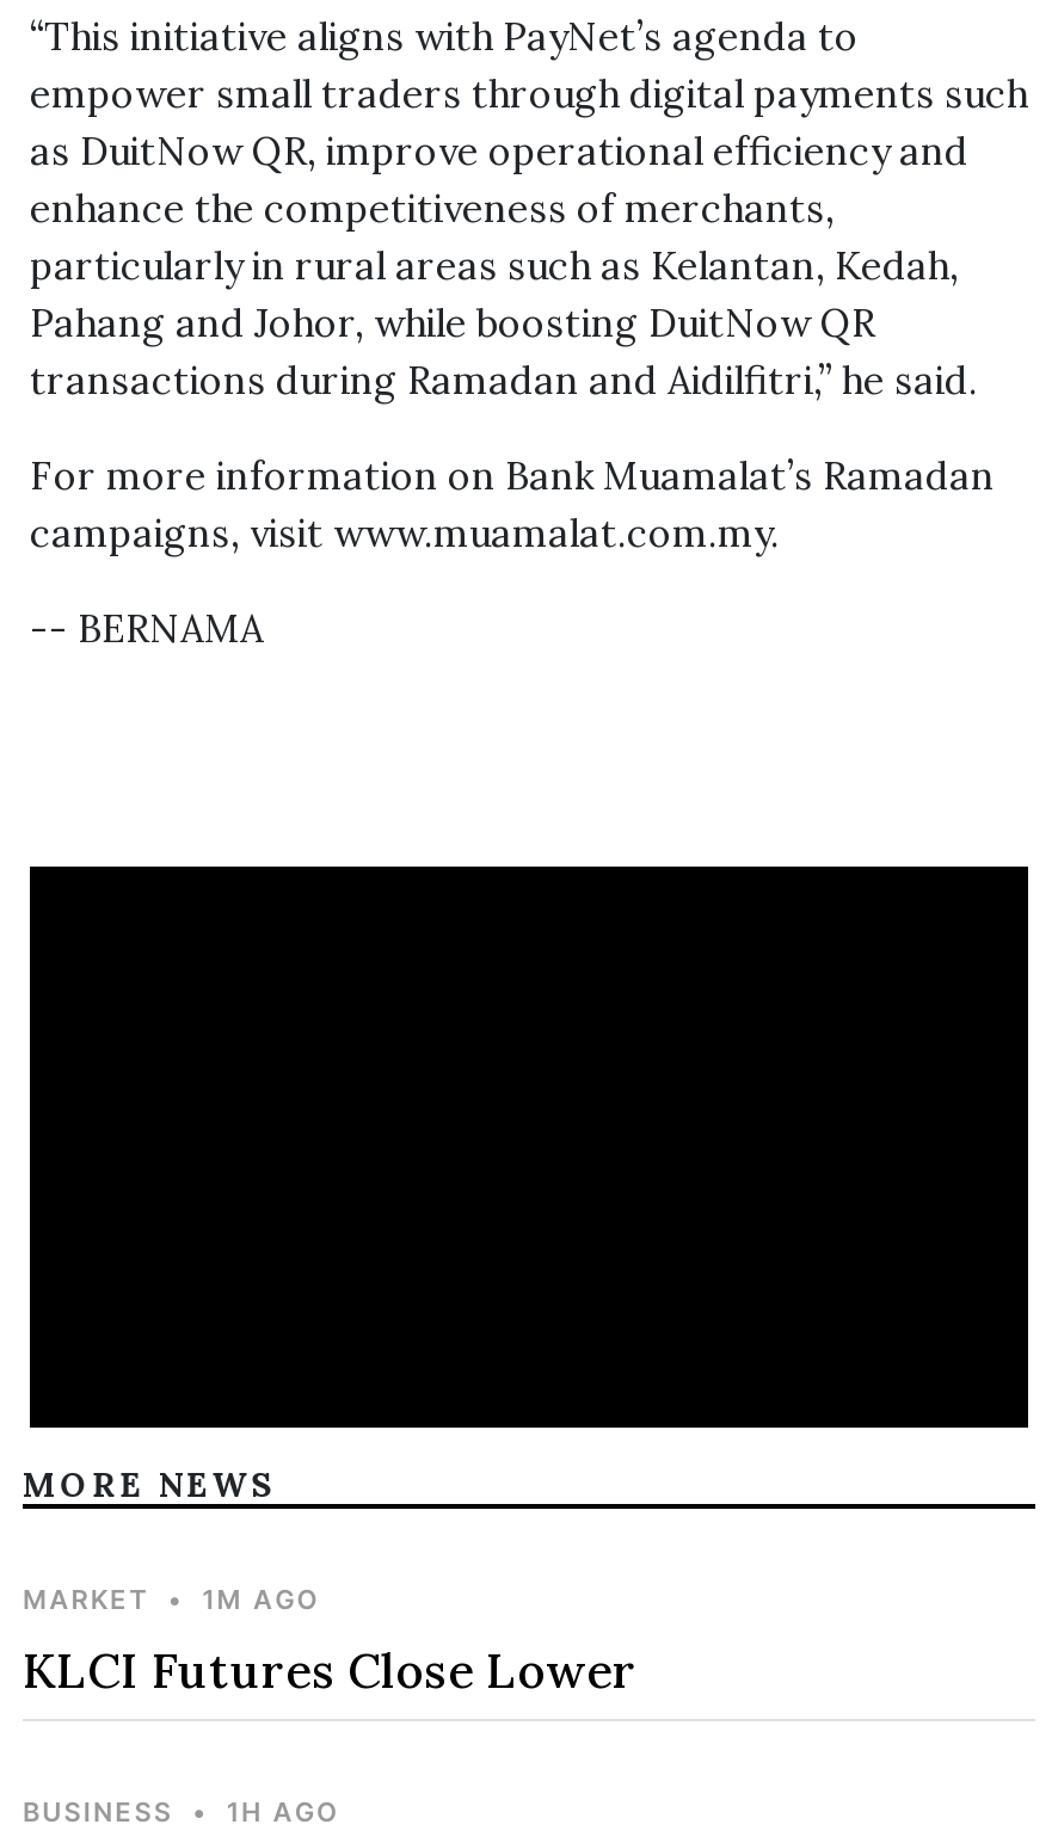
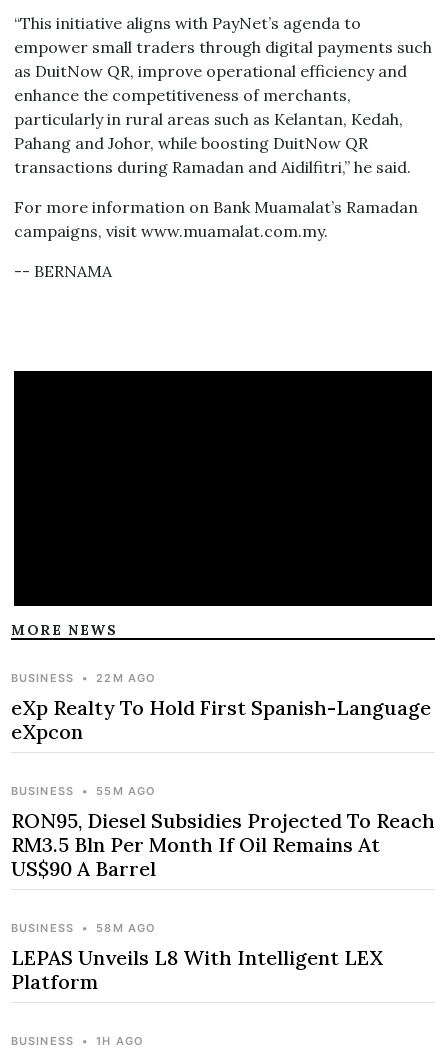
- MARKET • 1M AGO
- KLCI Futures Close Lower
+ BUSINESS • 22M AGO
+ eXp Realty To Hold First Spanish-Language
+ eXpcon
+ BUSINESS • 55M AGO
+ RON95, Diesel Subsidies Projected To Reach
+ RM3.5 Bln Per Month If Oil Remains At
+ US$90 A Barrel
+ BUSINESS • 58M AGO
+ LEPAS Unveils L8 With Intelligent LEX
+ Platform
